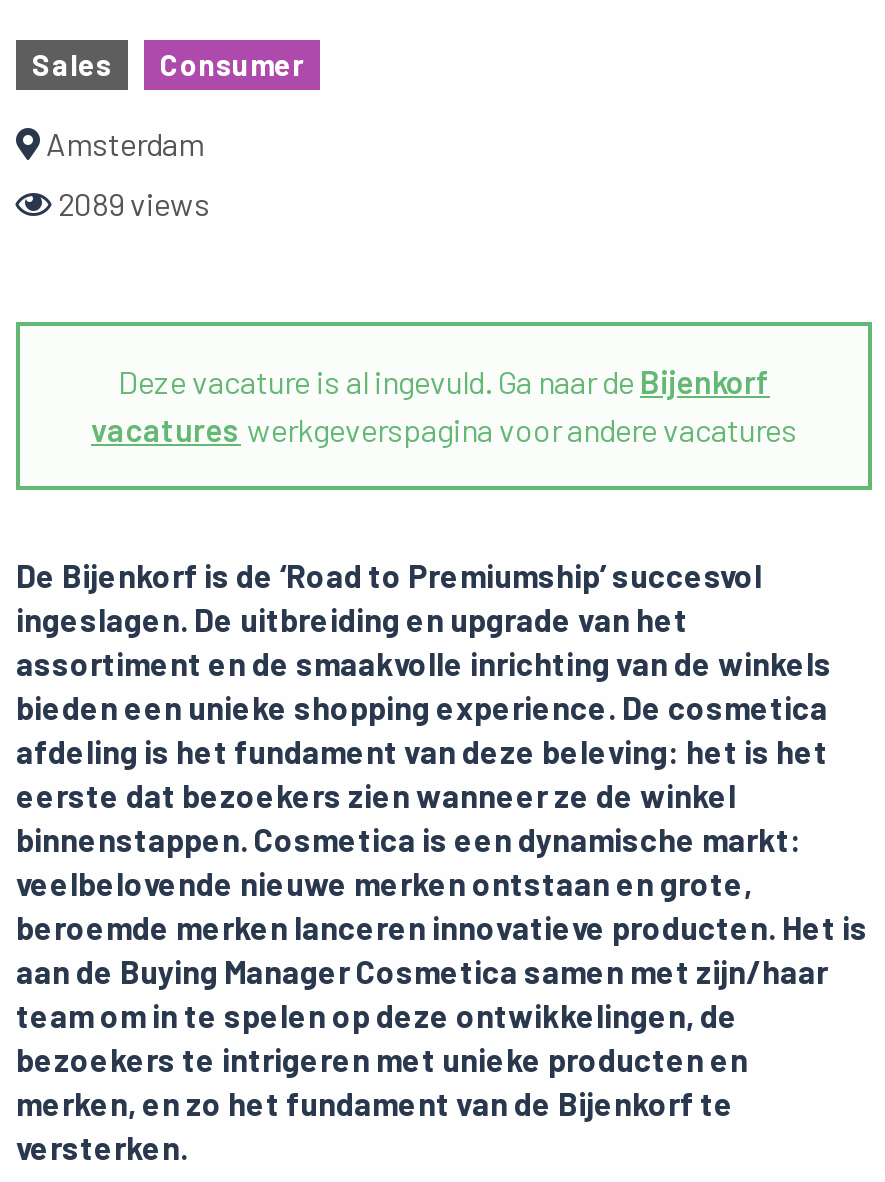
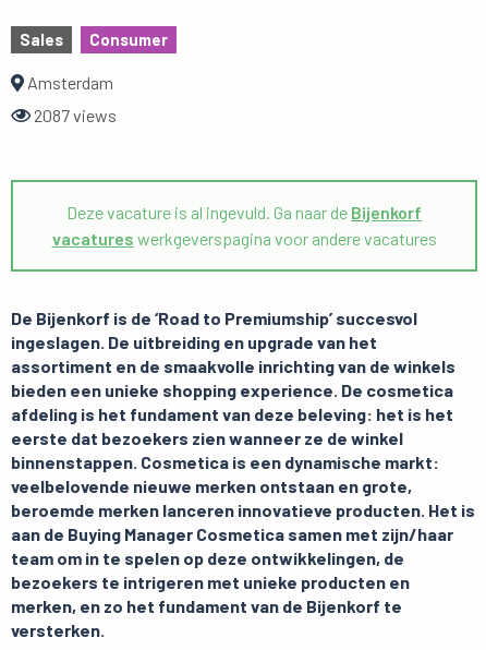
- 2089 views
+ 2087 views
